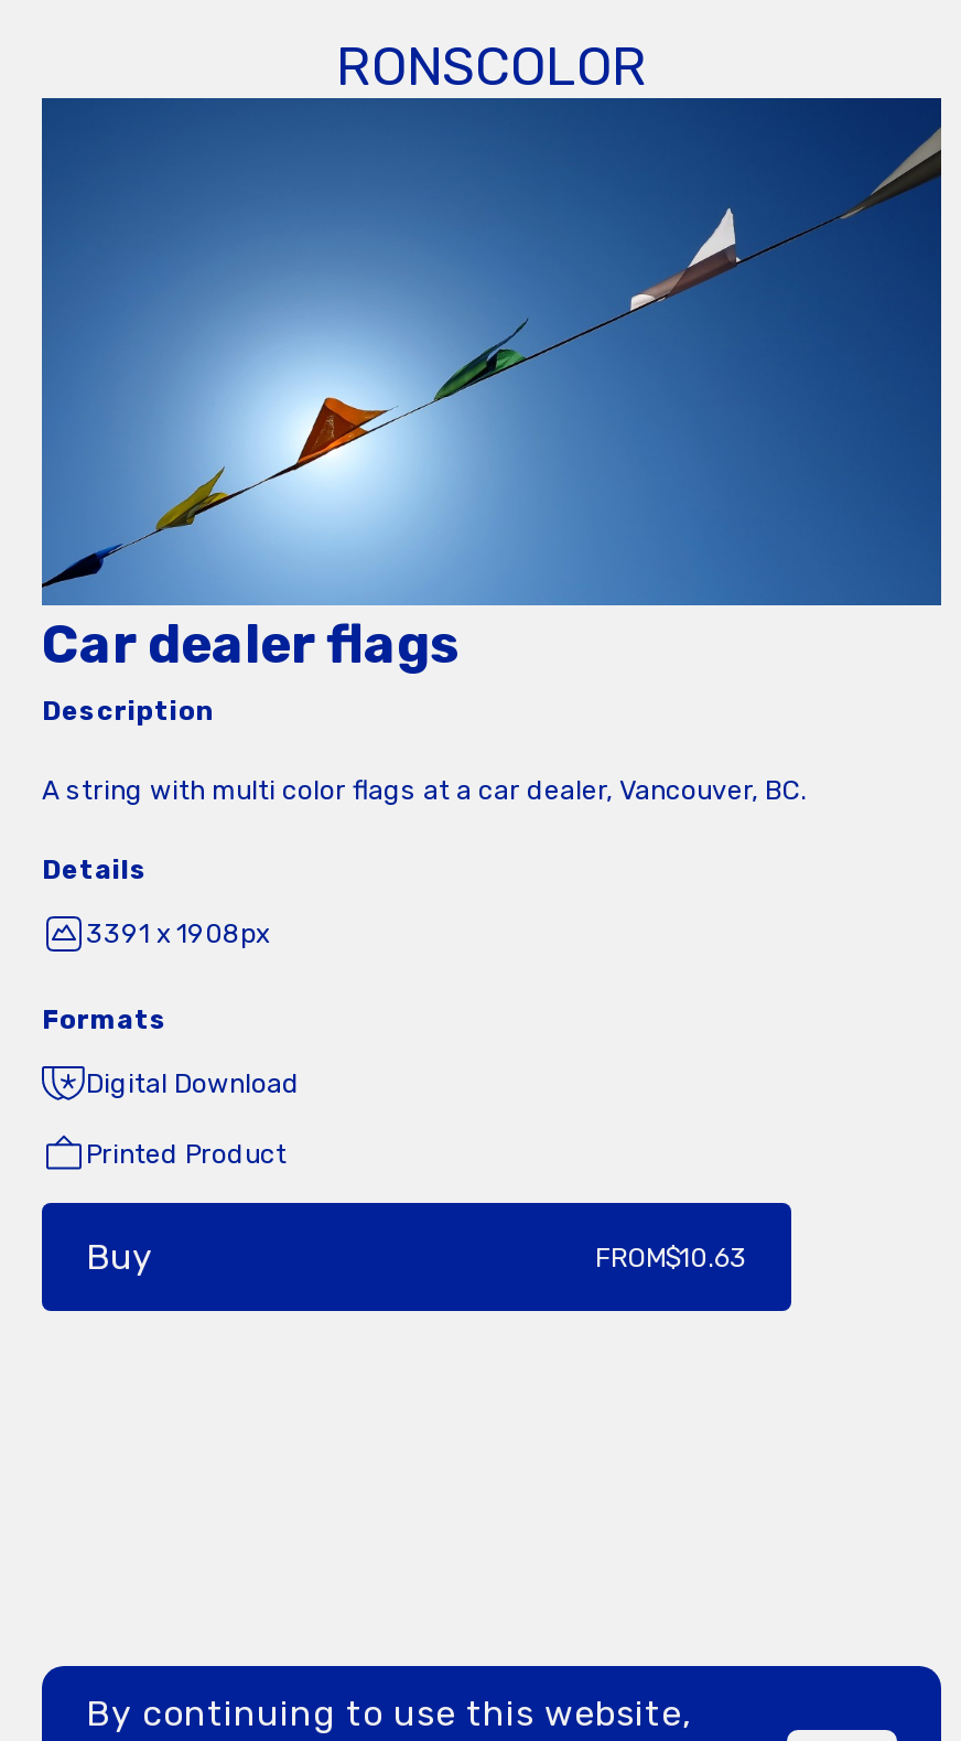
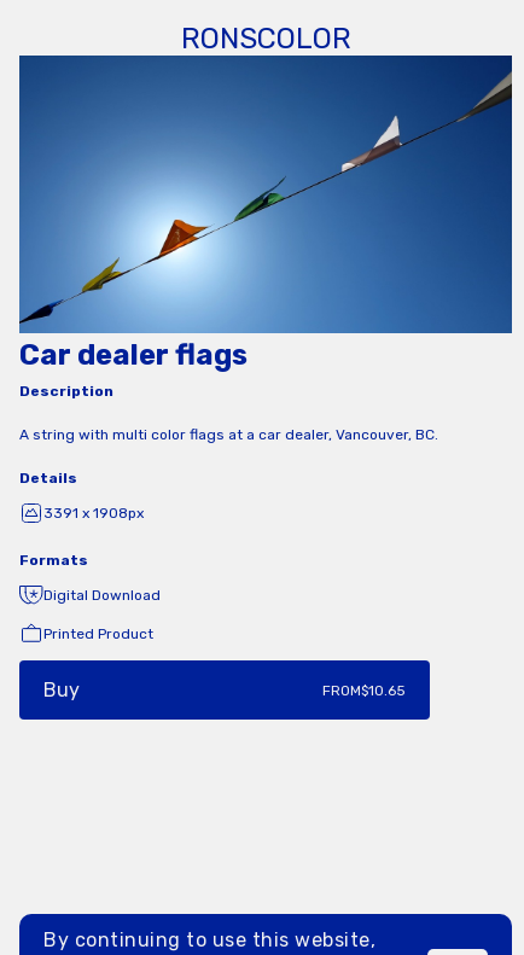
- FROM$10.63
+ FROM$10.65
